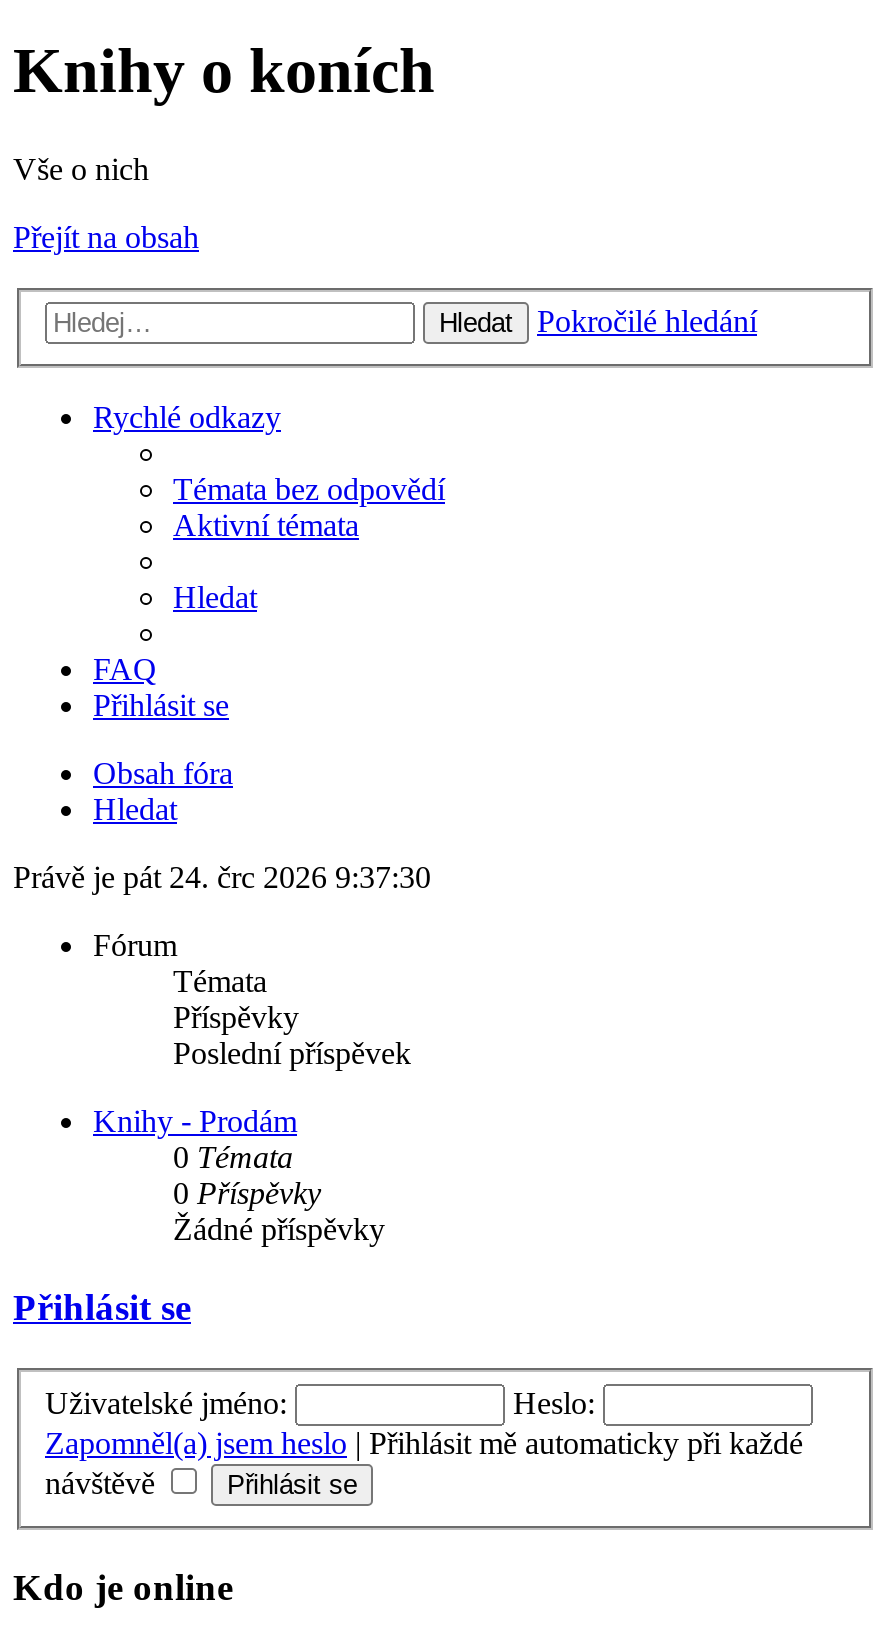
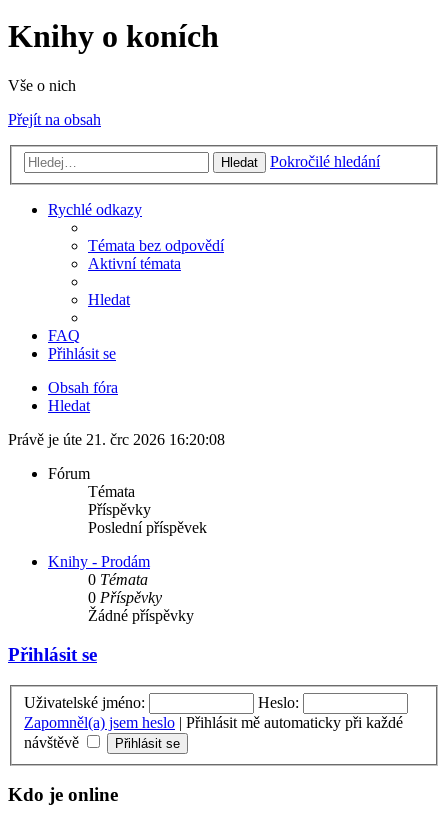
- Právě je pát 24. črc 2026 9:37:30
+ Právě je úte 21. črc 2026 16:20:08
